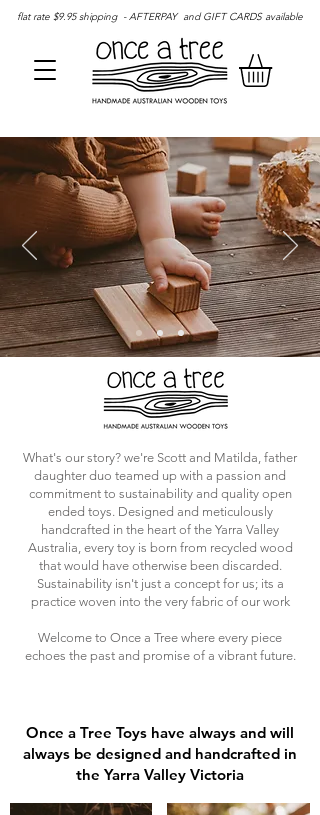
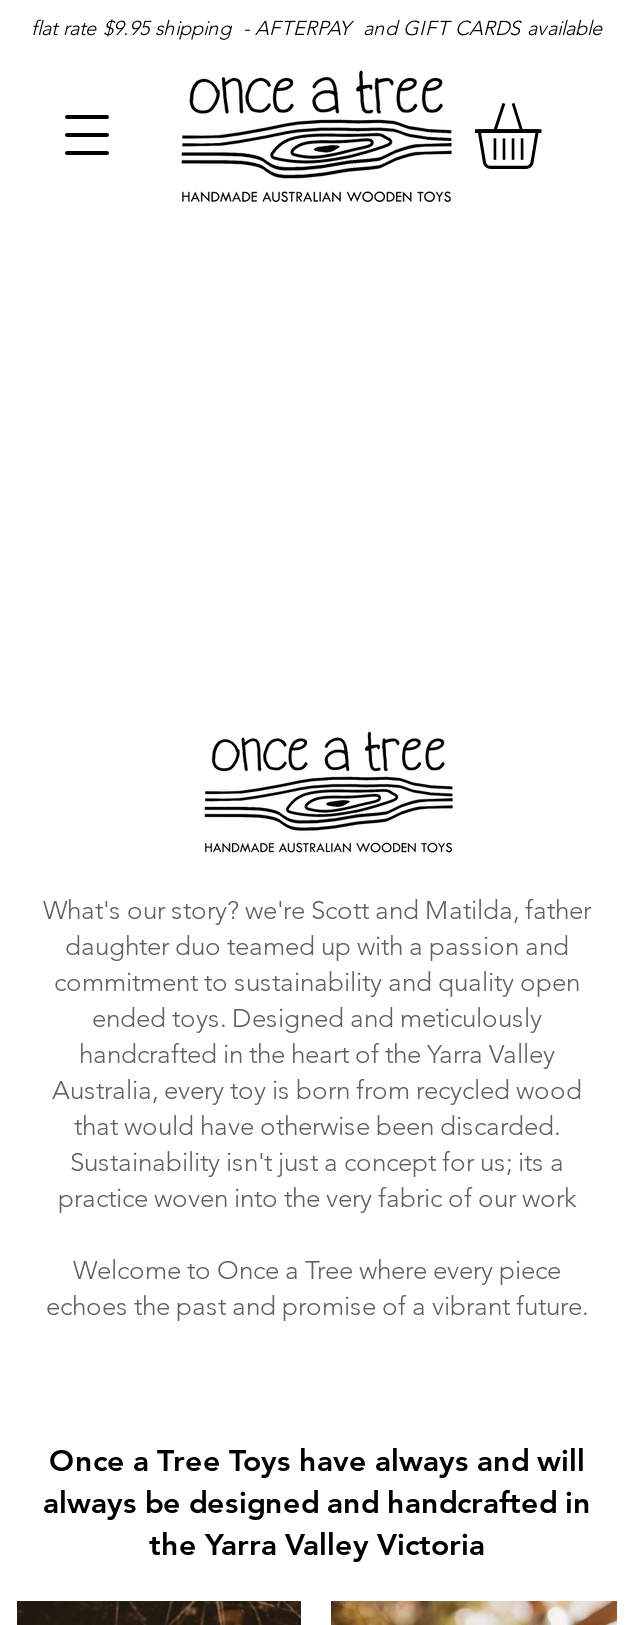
- [image]
